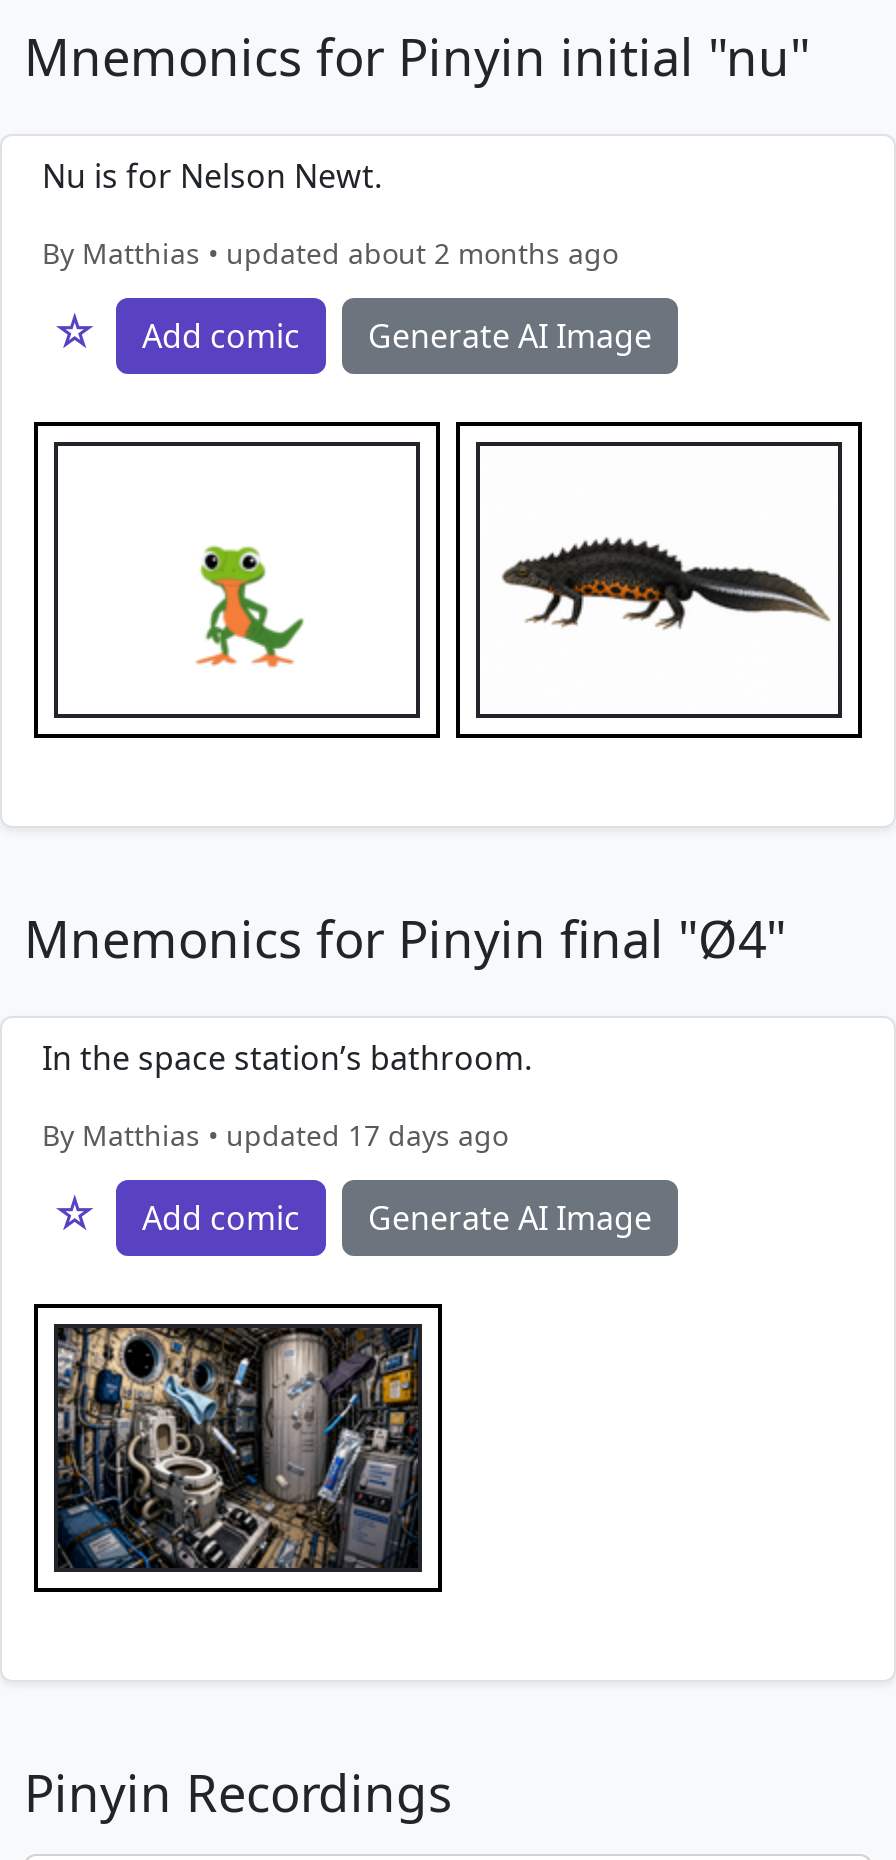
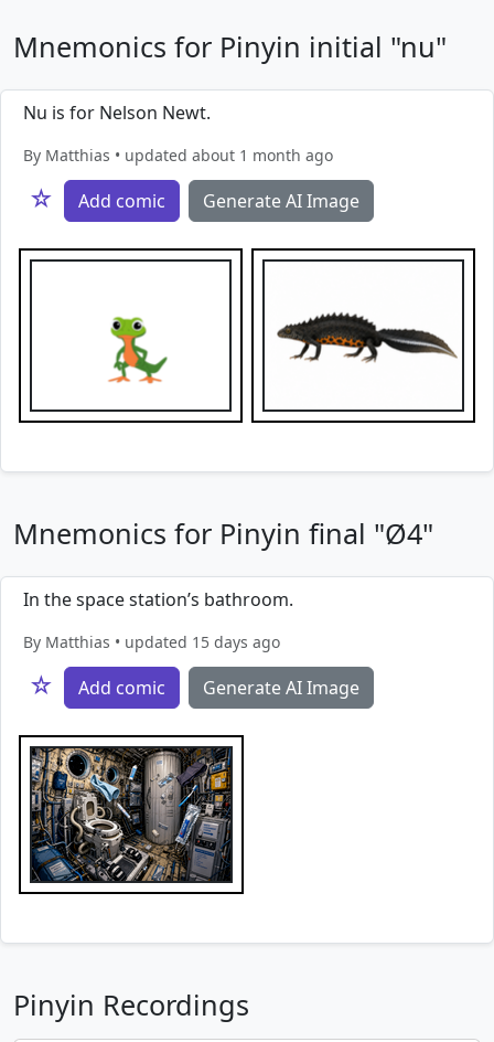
- By Matthias • updated about 2 months ago
+ By Matthias • updated about 1 month ago

- By Matthias • updated 17 days ago
+ By Matthias • updated 15 days ago
